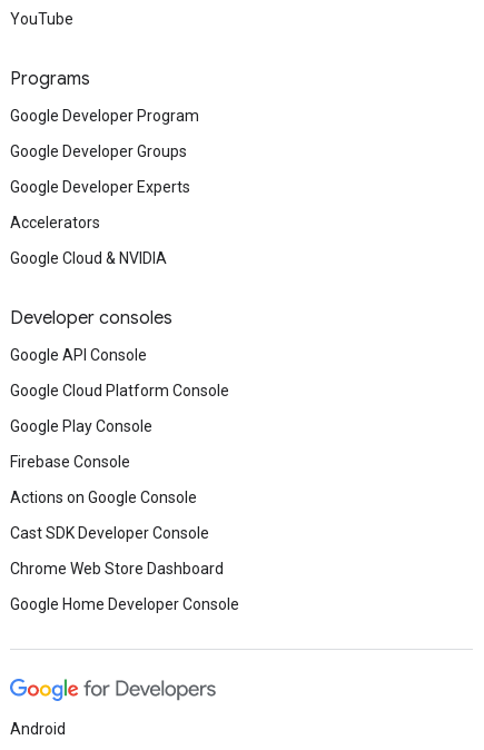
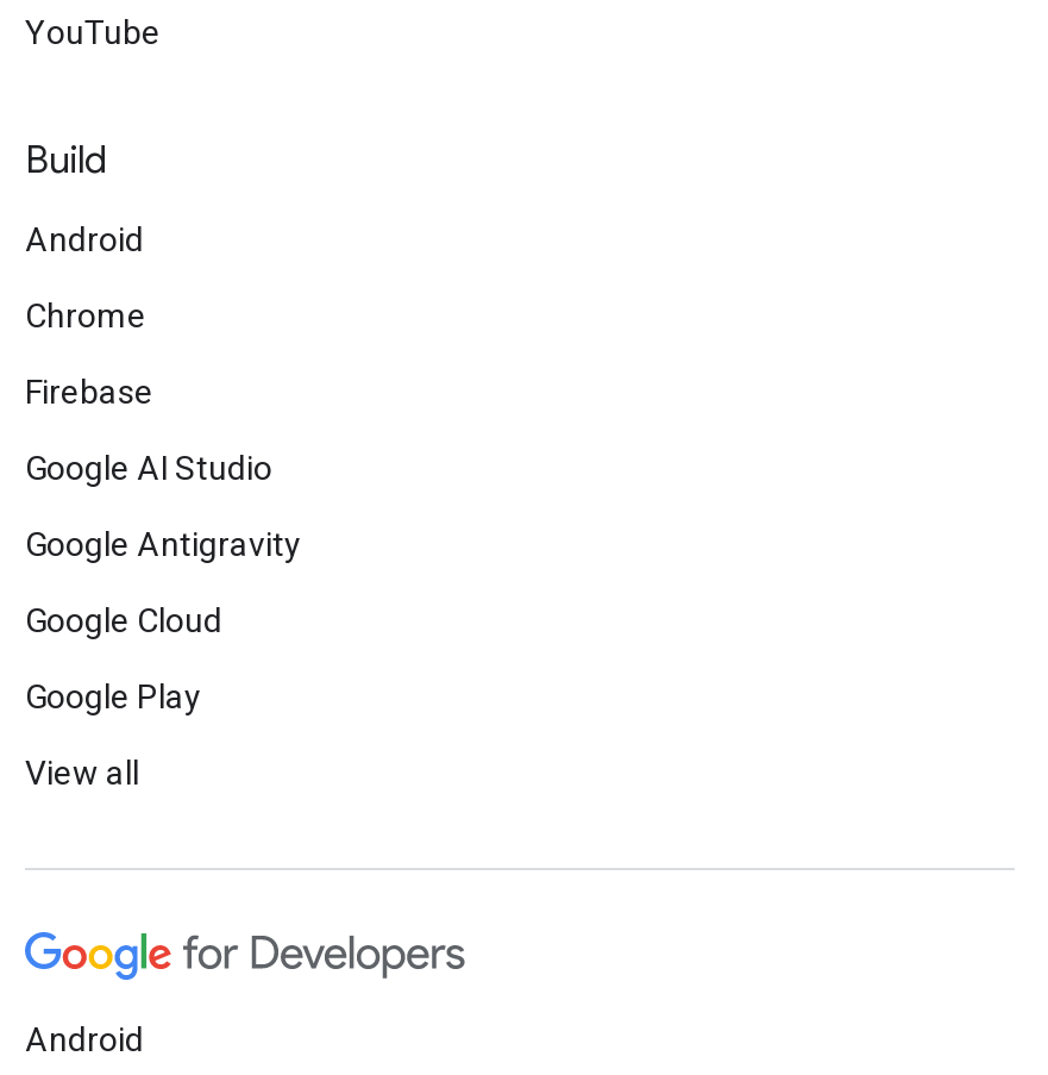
- Programs
- Google Developer Program
- Google Developer Groups
- Google Developer Experts
- Accelerators
- Google Cloud & NVIDIA
- Developer consoles
- Google API Console
- Google Cloud Platform Console
- Google Play Console
- Firebase Console
- Actions on Google Console
- Cast SDK Developer Console
- Chrome Web Store Dashboard
- Google Home Developer Console
+ Build
+ Android
+ Chrome
+ Firebase
+ Google AI Studio
+ Google Antigravity
+ Google Cloud
+ Google Play
+ View all
